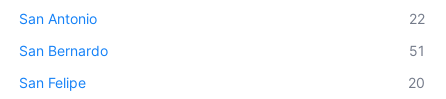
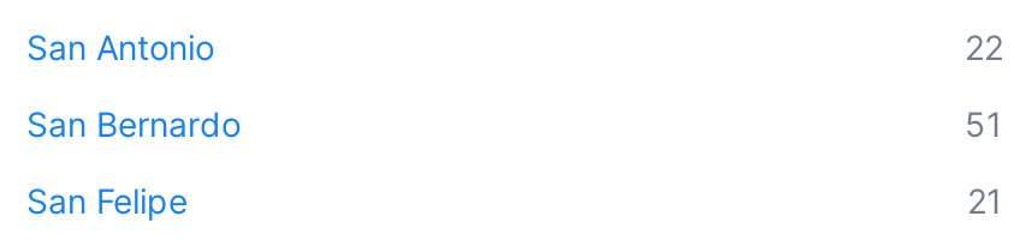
- 20
+ 21
